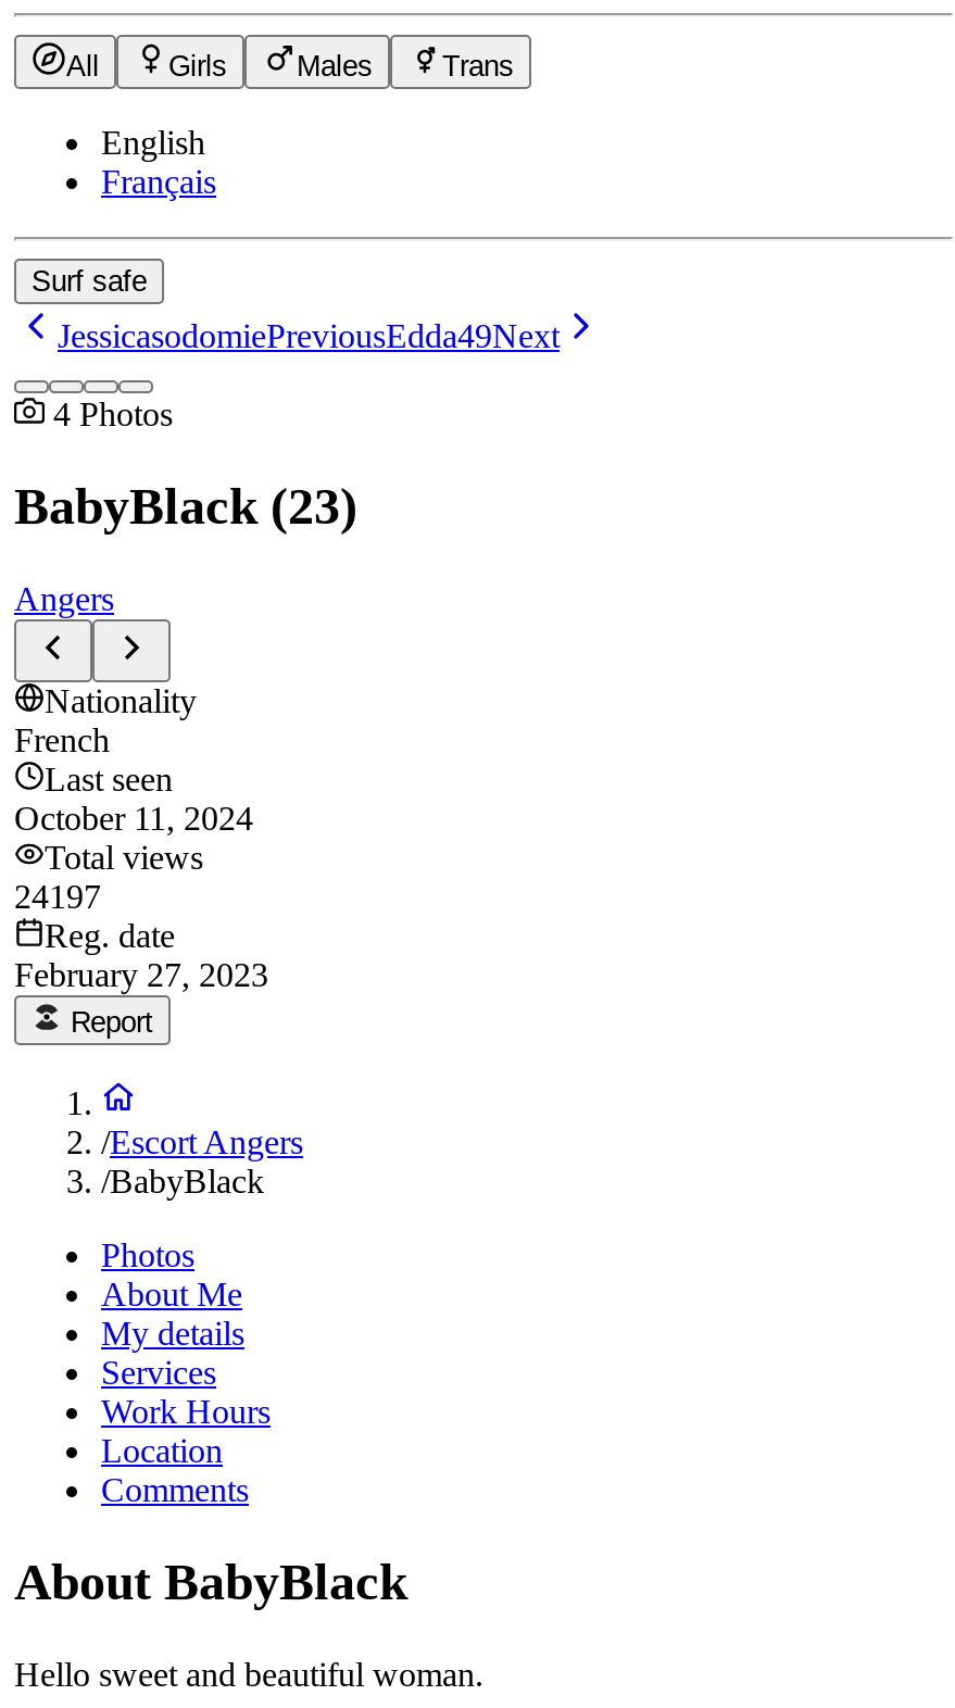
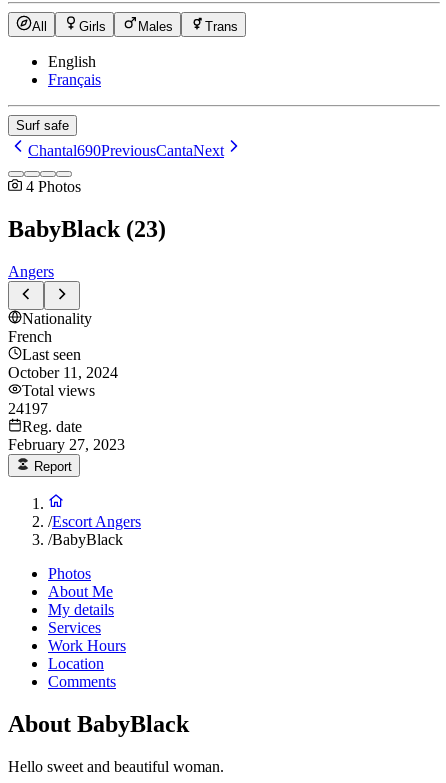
- JessicasodomiePreviousEdda49Next
+ Chantal690PreviousCantaNext
